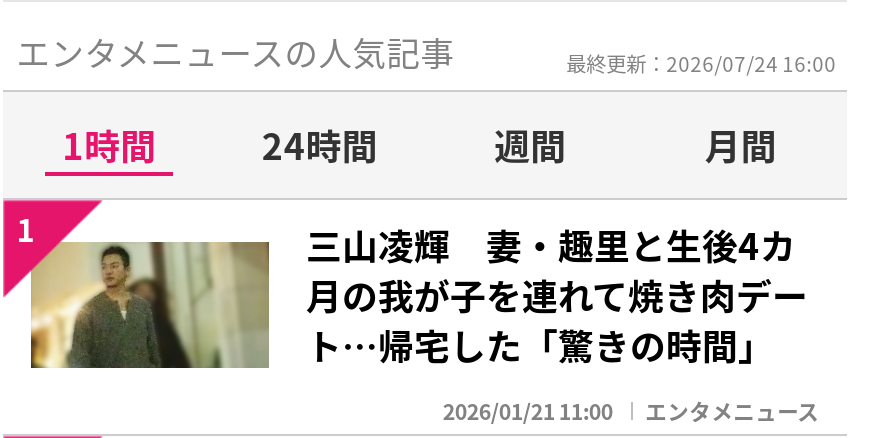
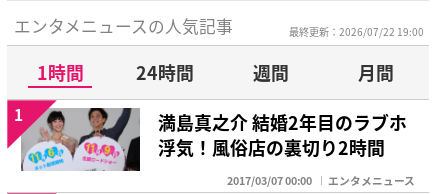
- 最終更新：2026/07/24 16:00
+ 最終更新：2026/07/22 19:00

- [image]
- 三山凌輝 妻・趣里と生後4カ
- 月の我が子を連れて焼き肉デー
- ト…帰宅した「驚きの時間」
+ [image]
+ 満島真之介 結婚2年目のラブホ
+ 浮気！風俗店の裏切り2時間

- 2026/01/21 11:00 エンタメニュース
+ 2017/03/07 00:00 エンタメニュース
